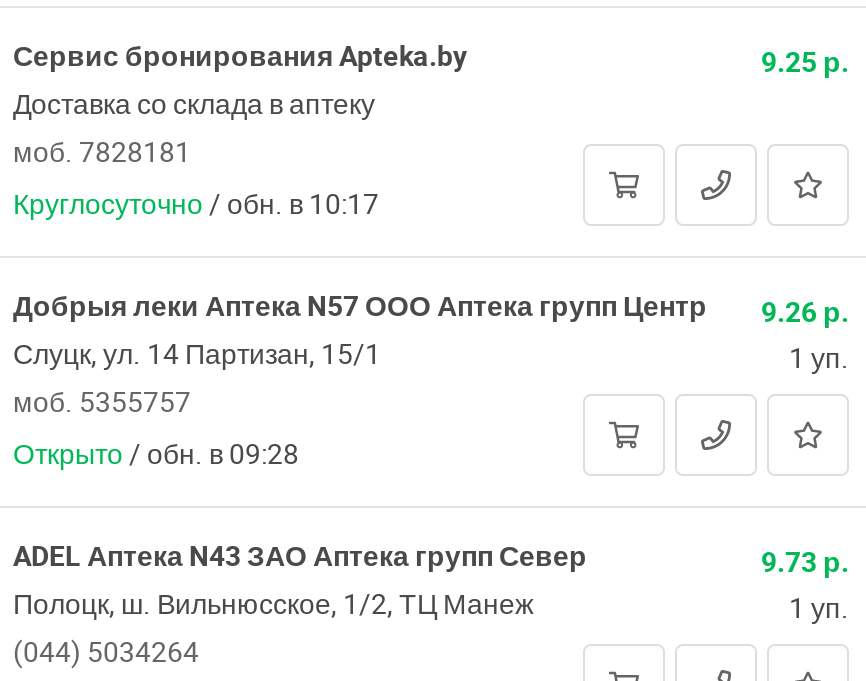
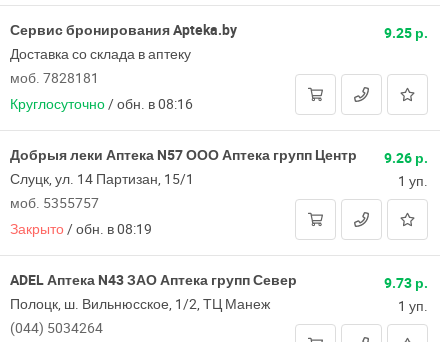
- Круглосуточно / обн. в 10:17
+ Круглосуточно / обн. в 08:16

- Открыто / обн. в 09:28
+ Закрыто / обн. в 08:19
